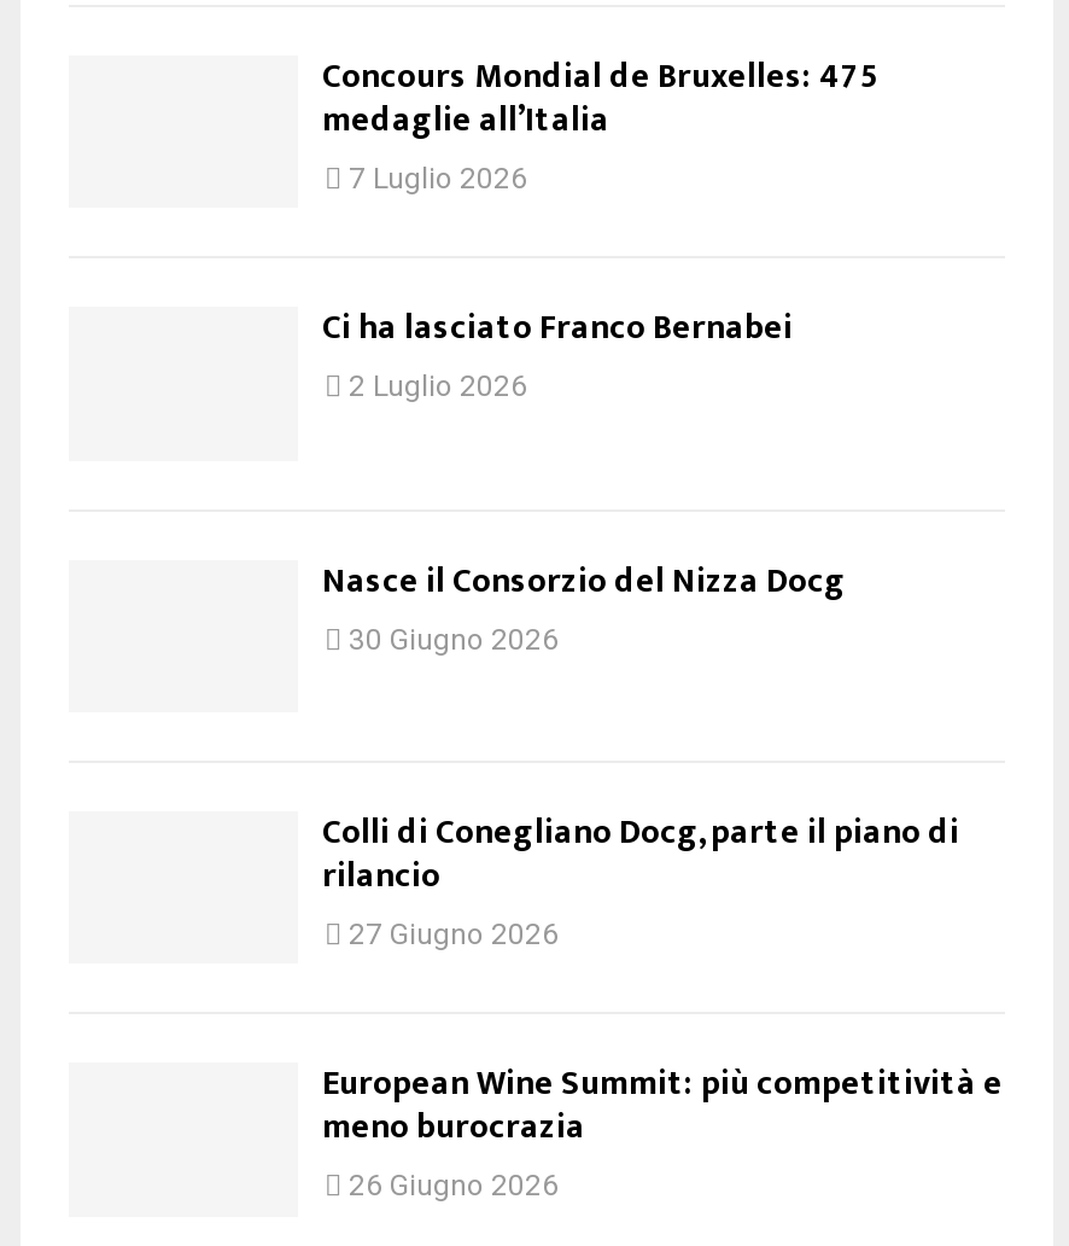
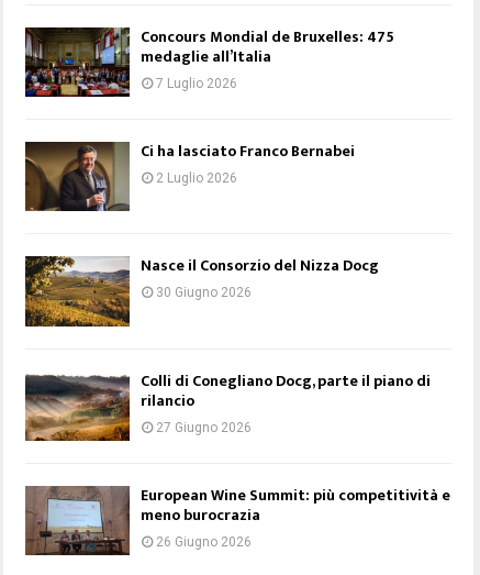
+ [image]

+ [image]

+ [image]

+ [image]

+ [image]
